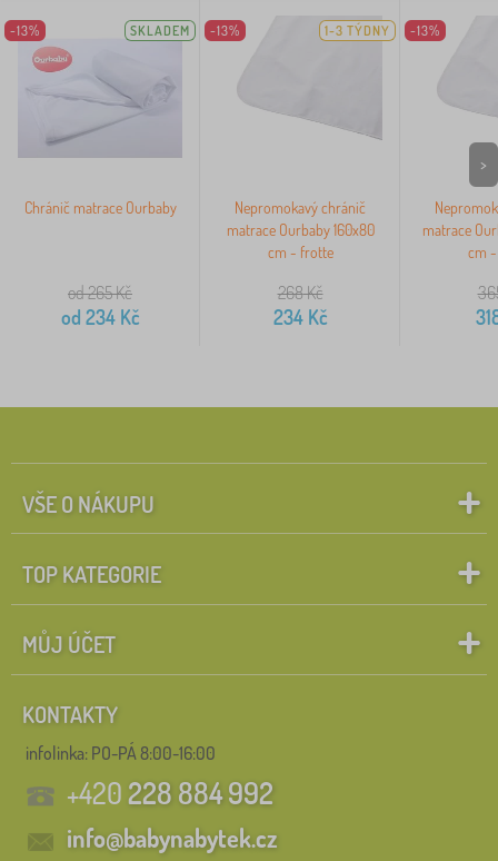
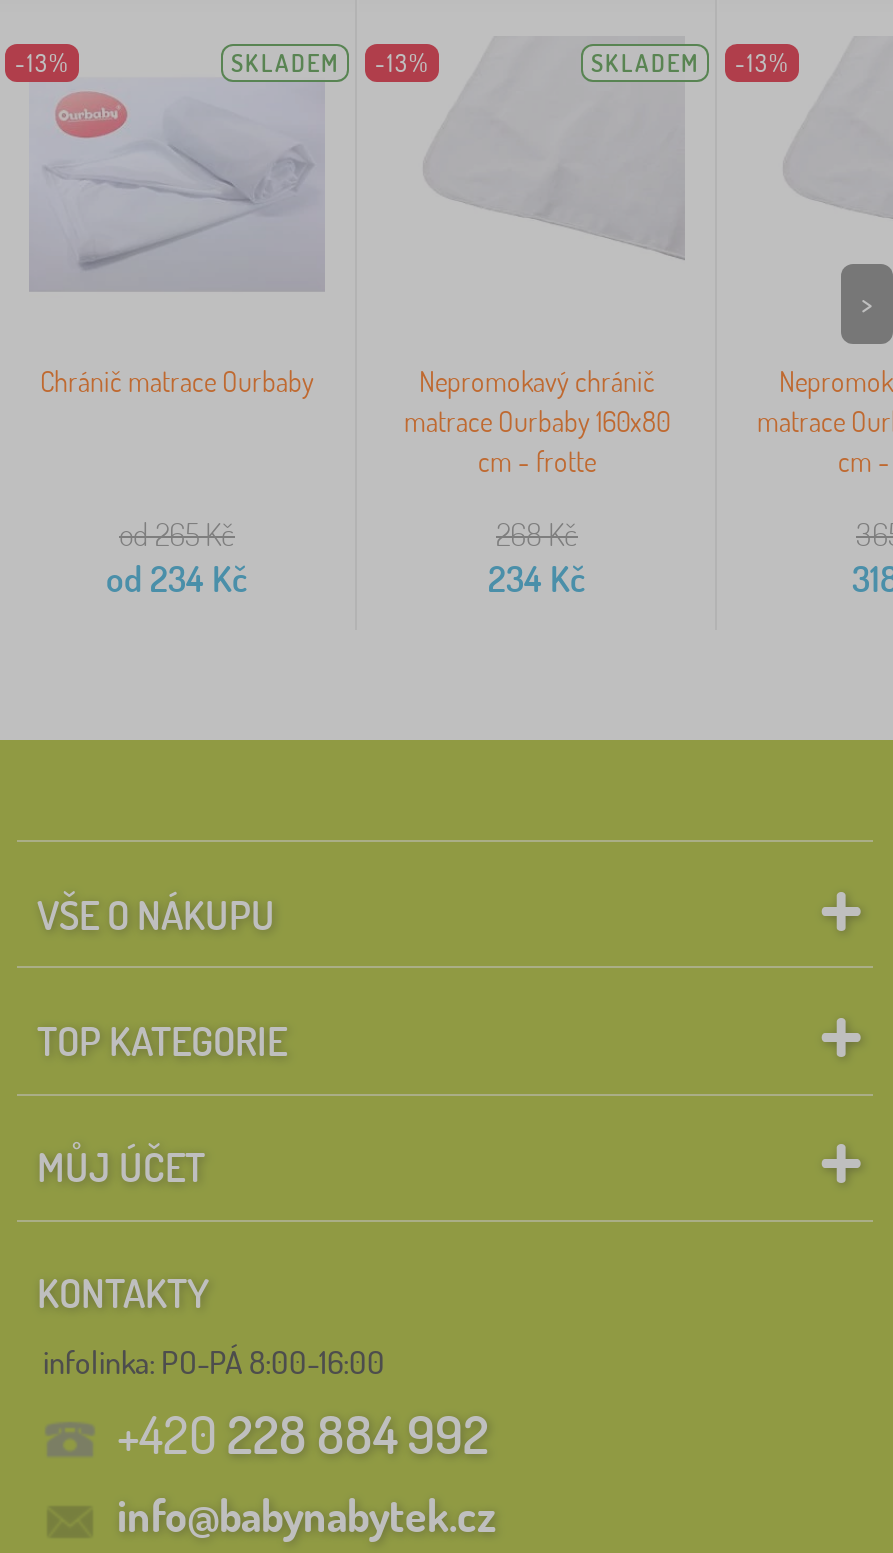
- 1-3 TÝDNY
+ SKLADEM
